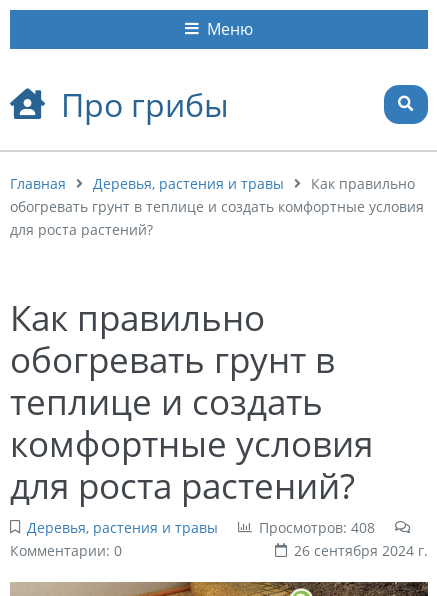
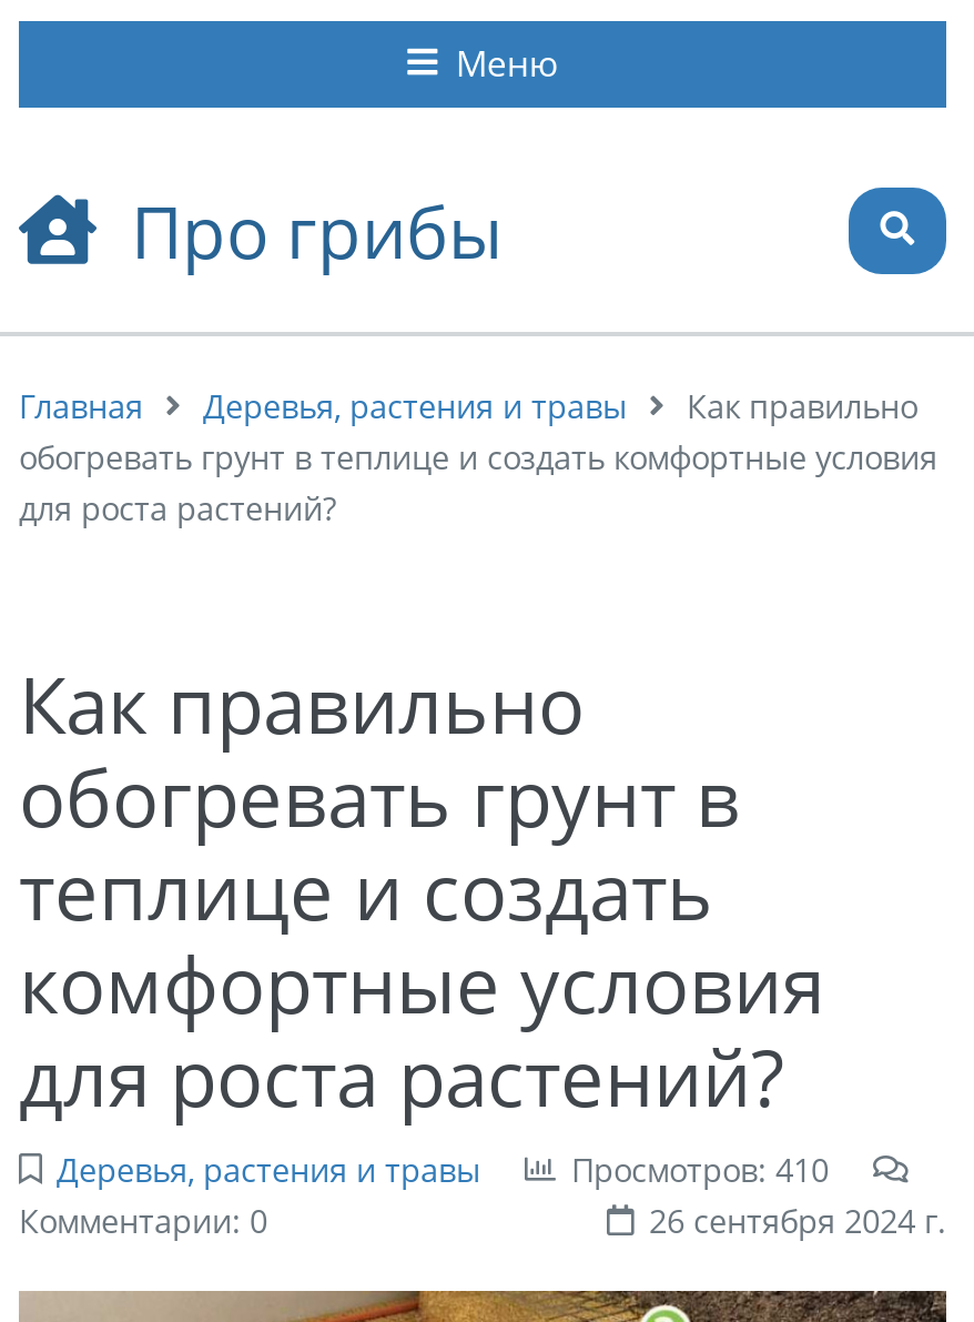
- Просмотров: 408
+ Просмотров: 410
